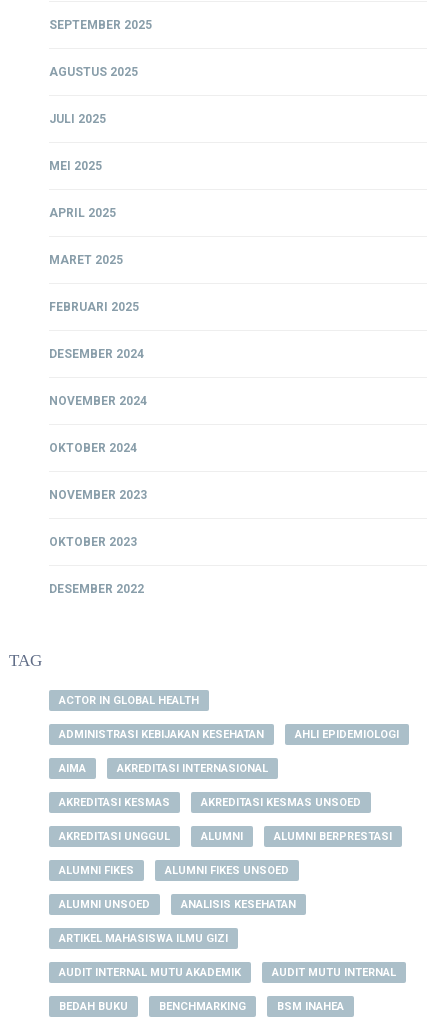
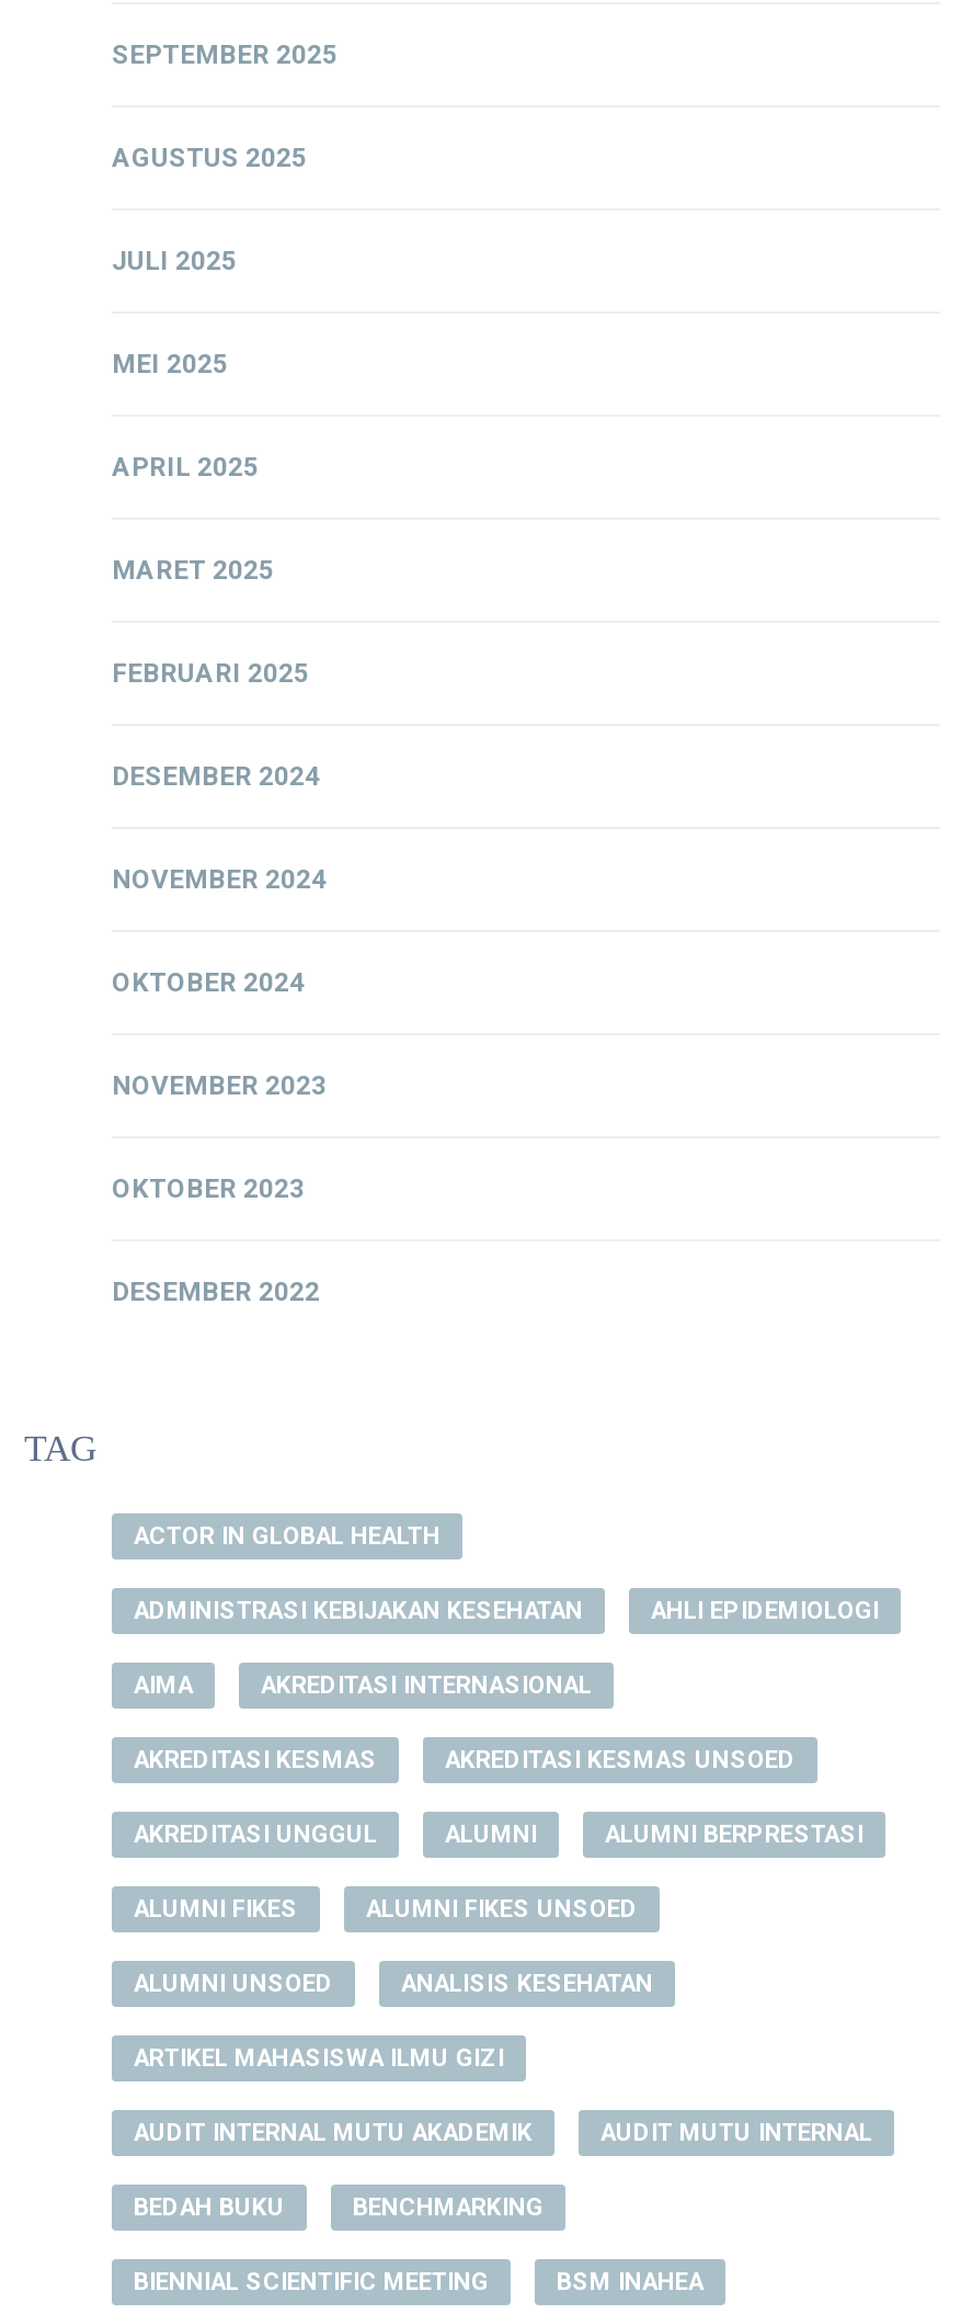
+ BIENNIAL SCIENTIFIC MEETING
